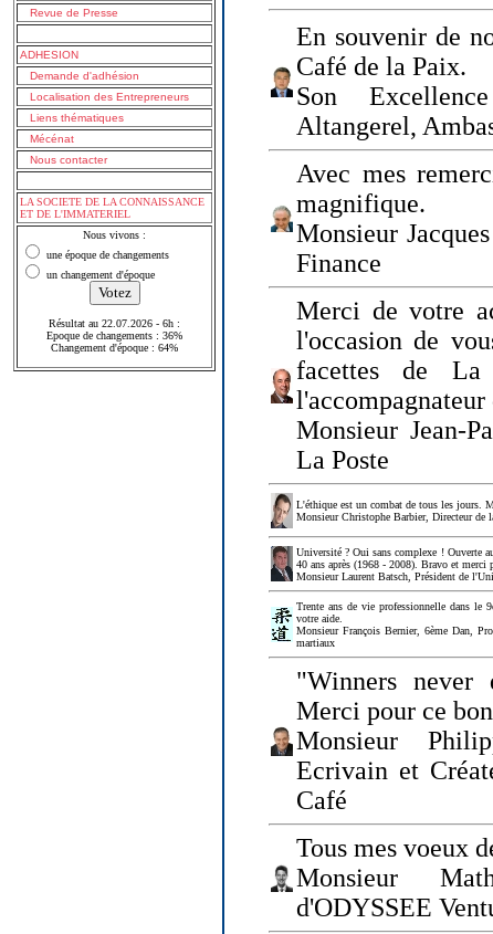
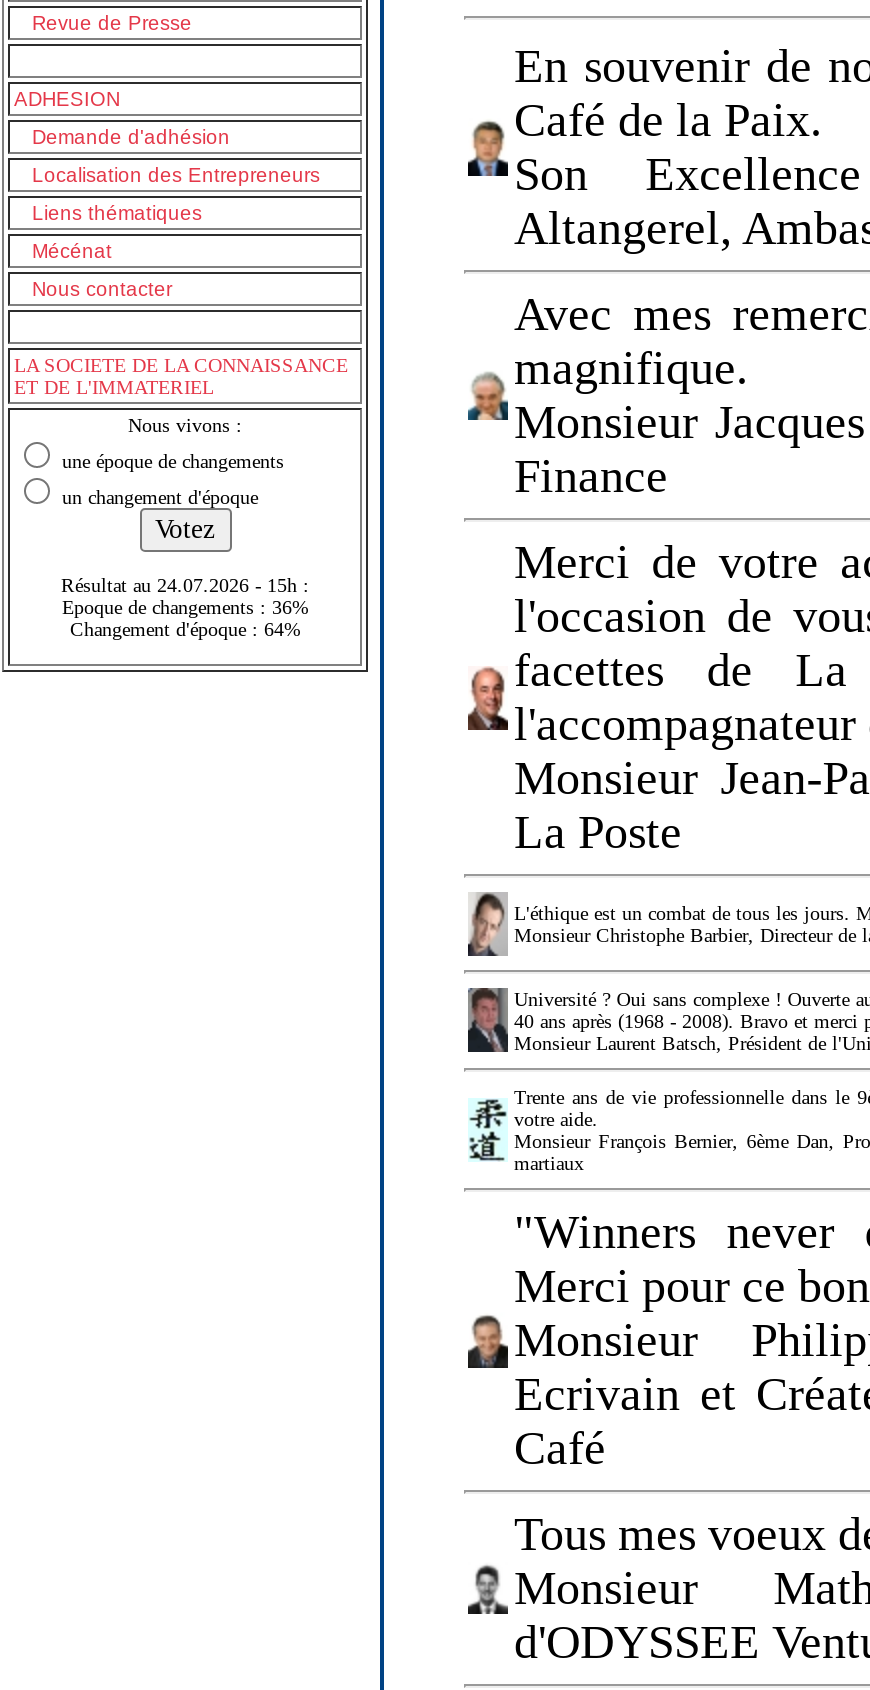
- Résultat au 22.07.2026 - 6h :
+ Résultat au 24.07.2026 - 15h :
